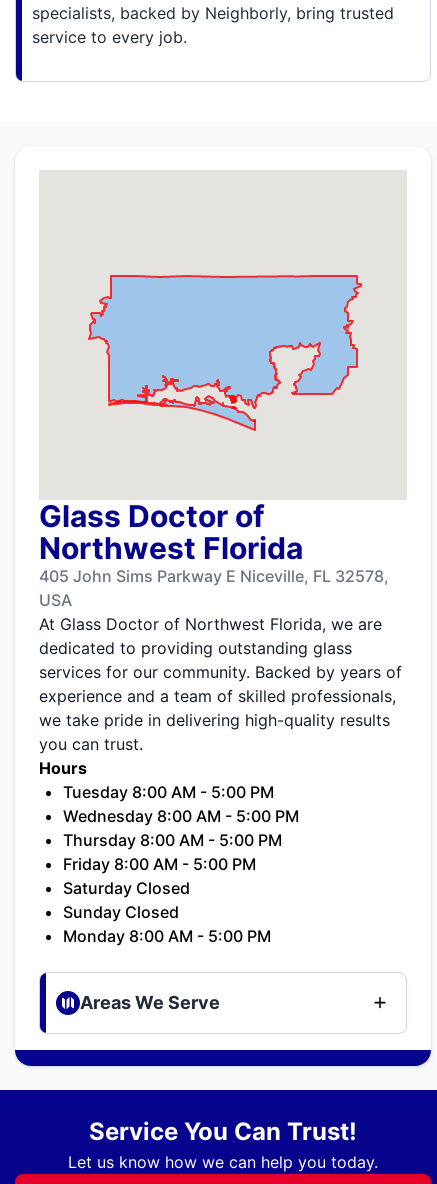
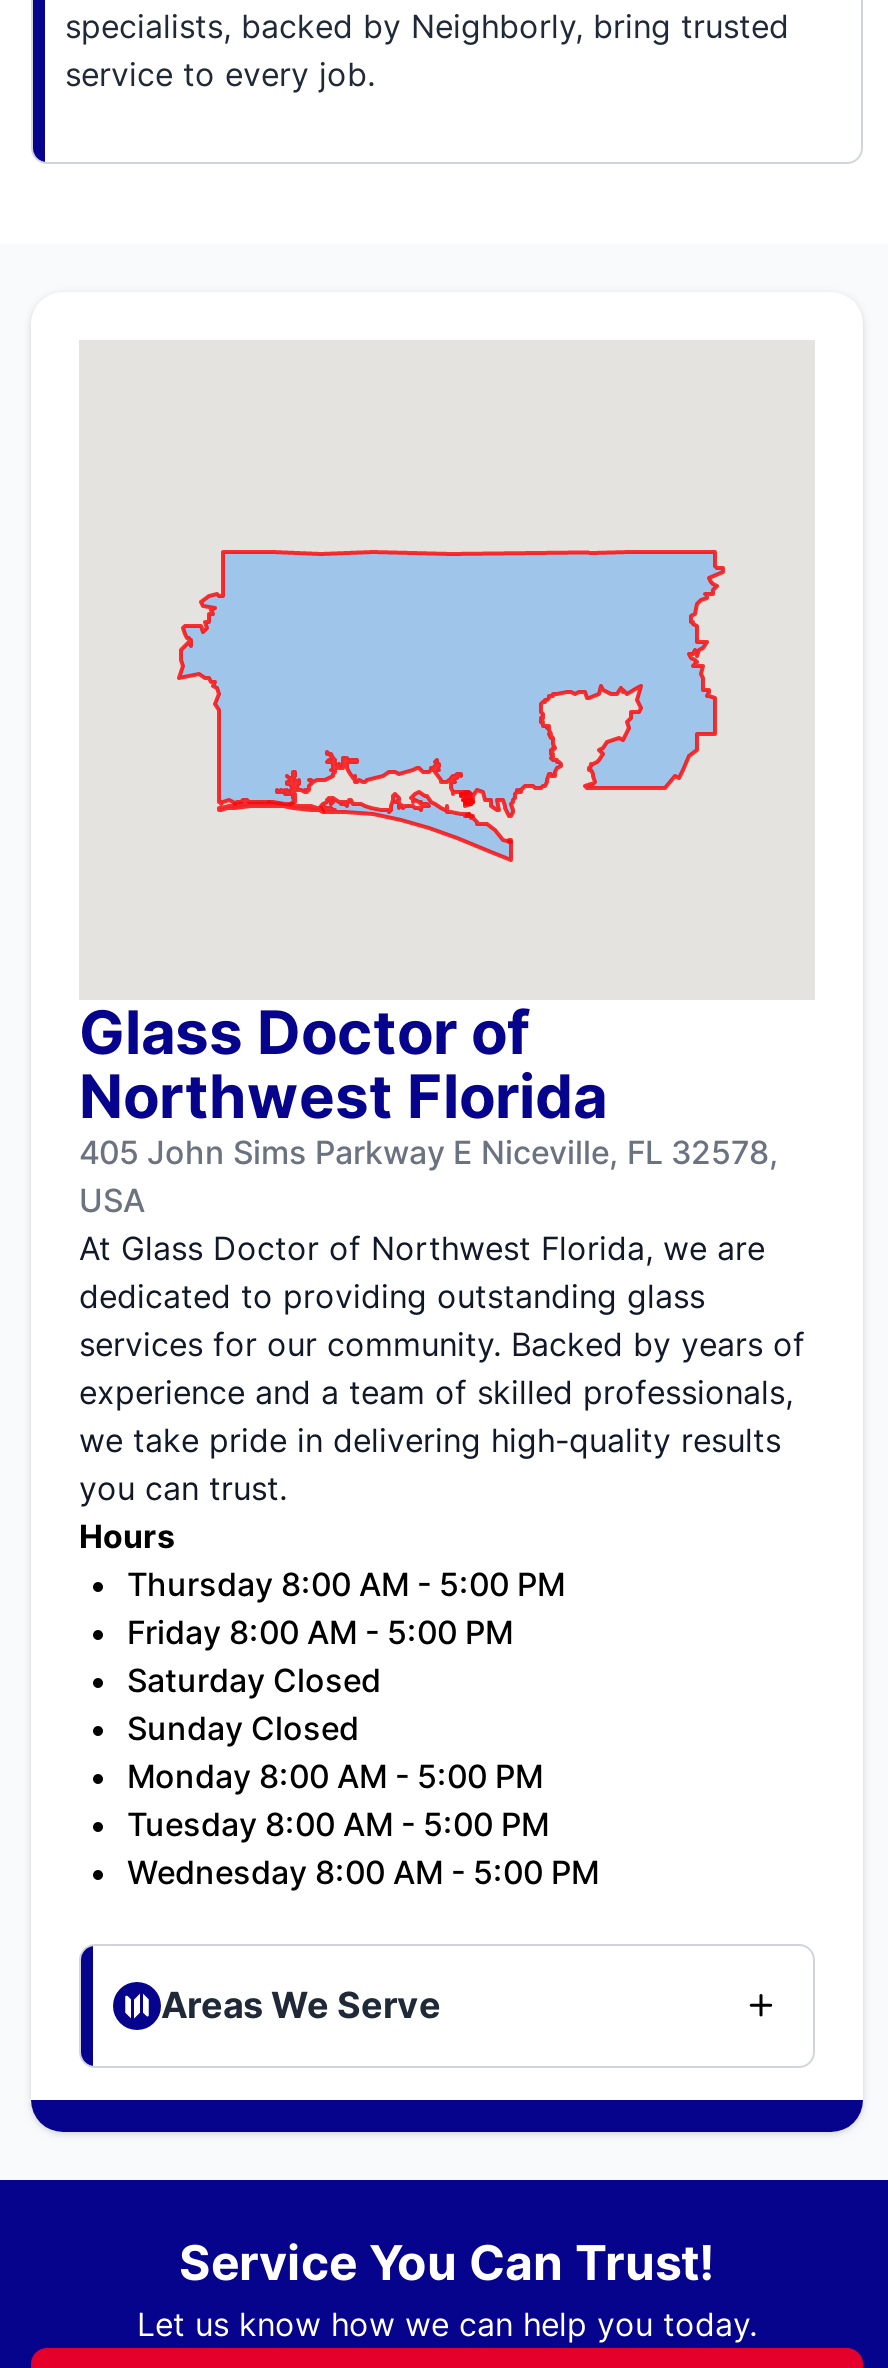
moved down: Tuesday 8:00 AM - 5:00 PM | Wednesday 8:00 AM - 5:00 PM

moved up: Thursday 8:00 AM - 5:00 PM | Friday 8:00 AM - 5:00 PM | Saturday Closed | Sunday Closed | Monday 8:00 AM - 5:00 PM
